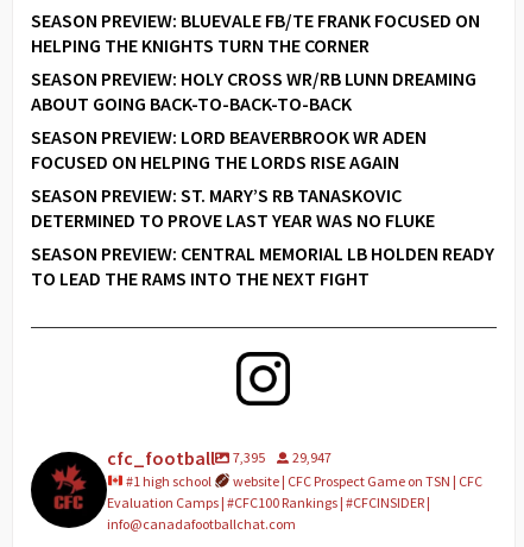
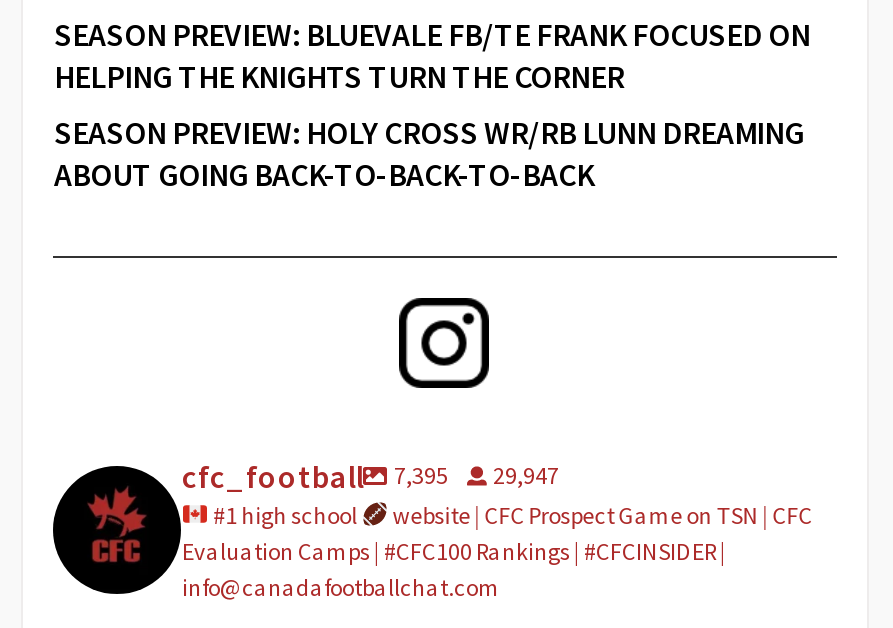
- SEASON PREVIEW: LORD BEAVERBROOK WR ADEN
- FOCUSED ON HELPING THE LORDS RISE AGAIN
- SEASON PREVIEW: ST. MARY’S RB TANASKOVIC
- DETERMINED TO PROVE LAST YEAR WAS NO FLUKE
- SEASON PREVIEW: CENTRAL MEMORIAL LB HOLDEN READY
- TO LEAD THE RAMS INTO THE NEXT FIGHT
